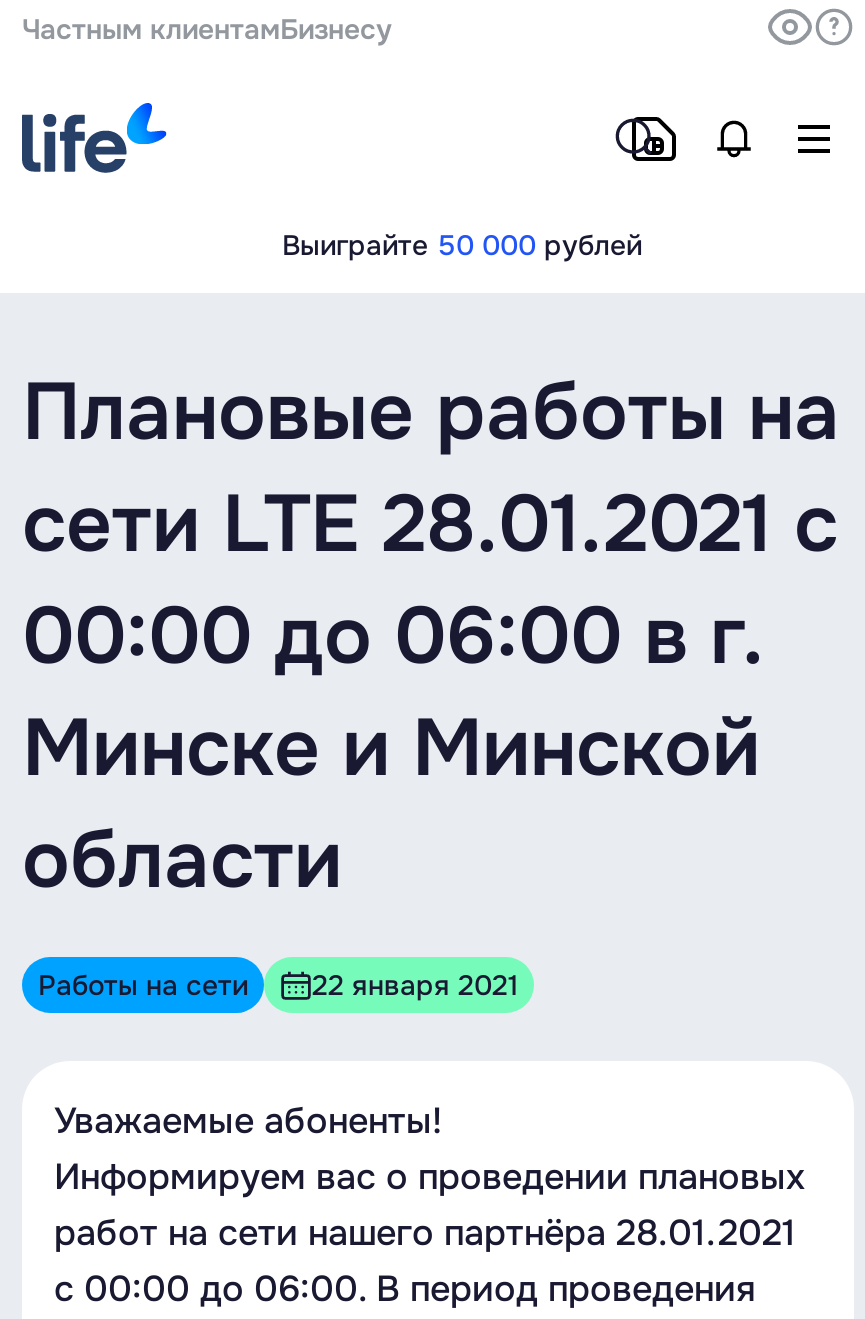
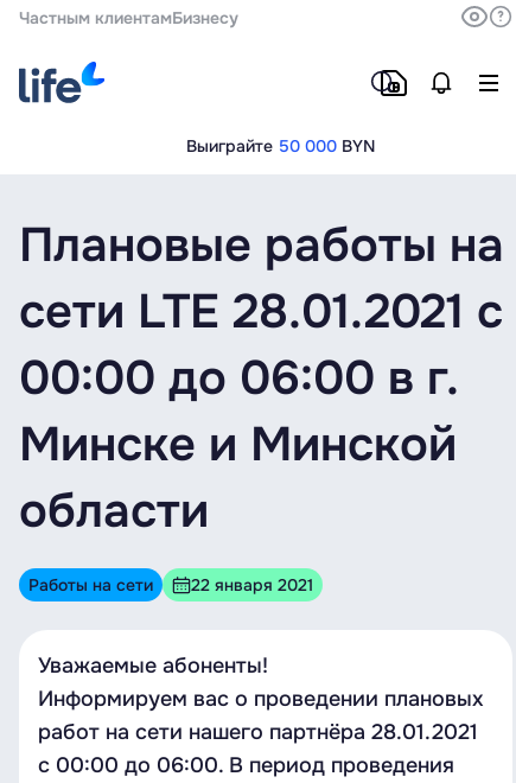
- Выиграйте 50 000 рублей
+ Выиграйте 50 000 BYN
